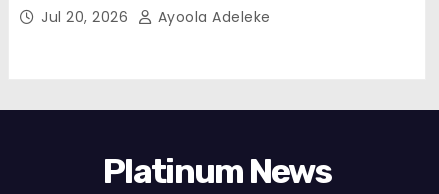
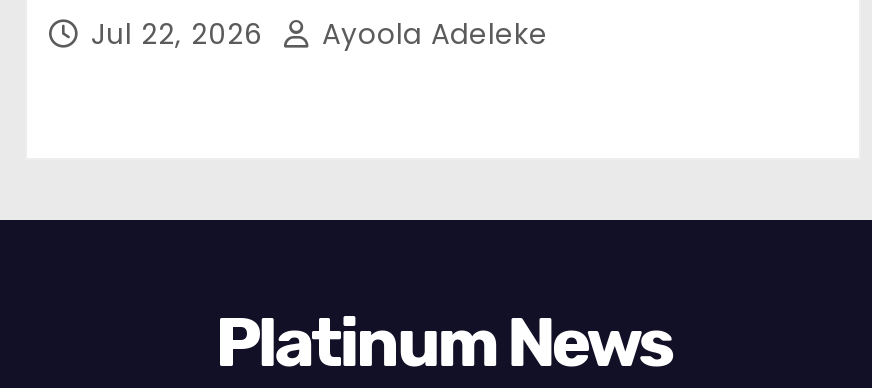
- Jul 20, 2026 Ayoola Adeleke
+ Jul 22, 2026 Ayoola Adeleke
